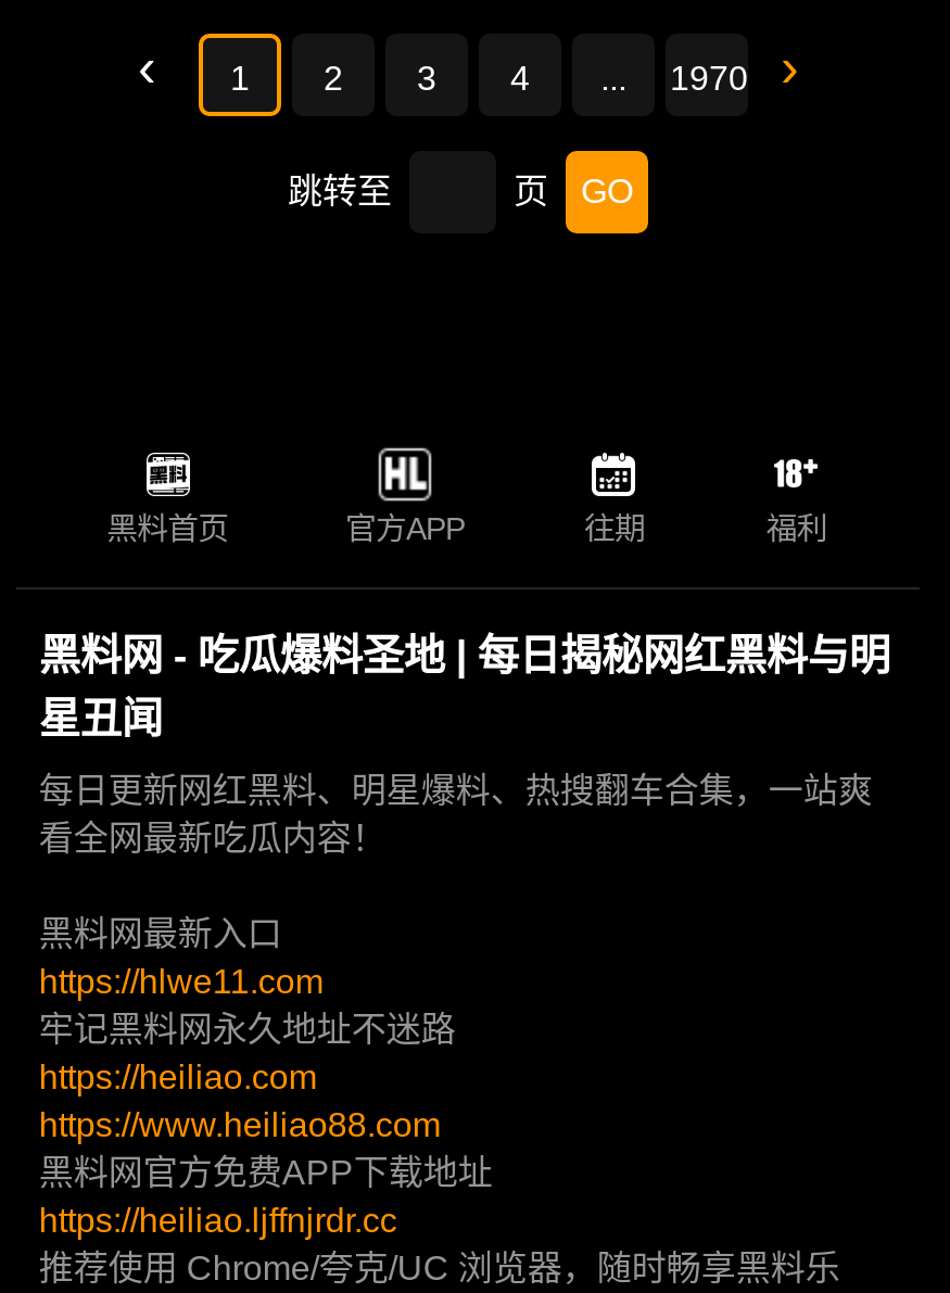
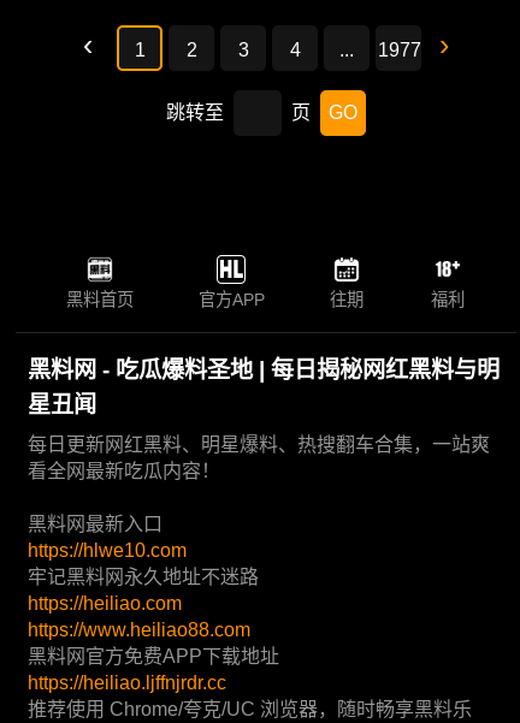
- 1970
+ 1977

- https://hlwe11.com
+ https://hlwe10.com
